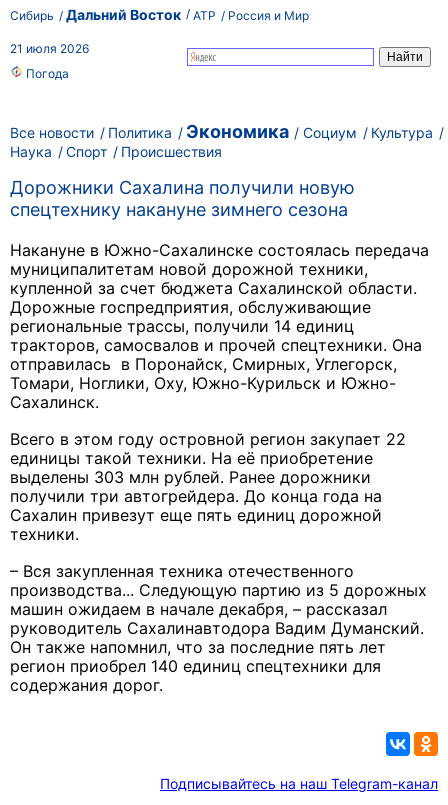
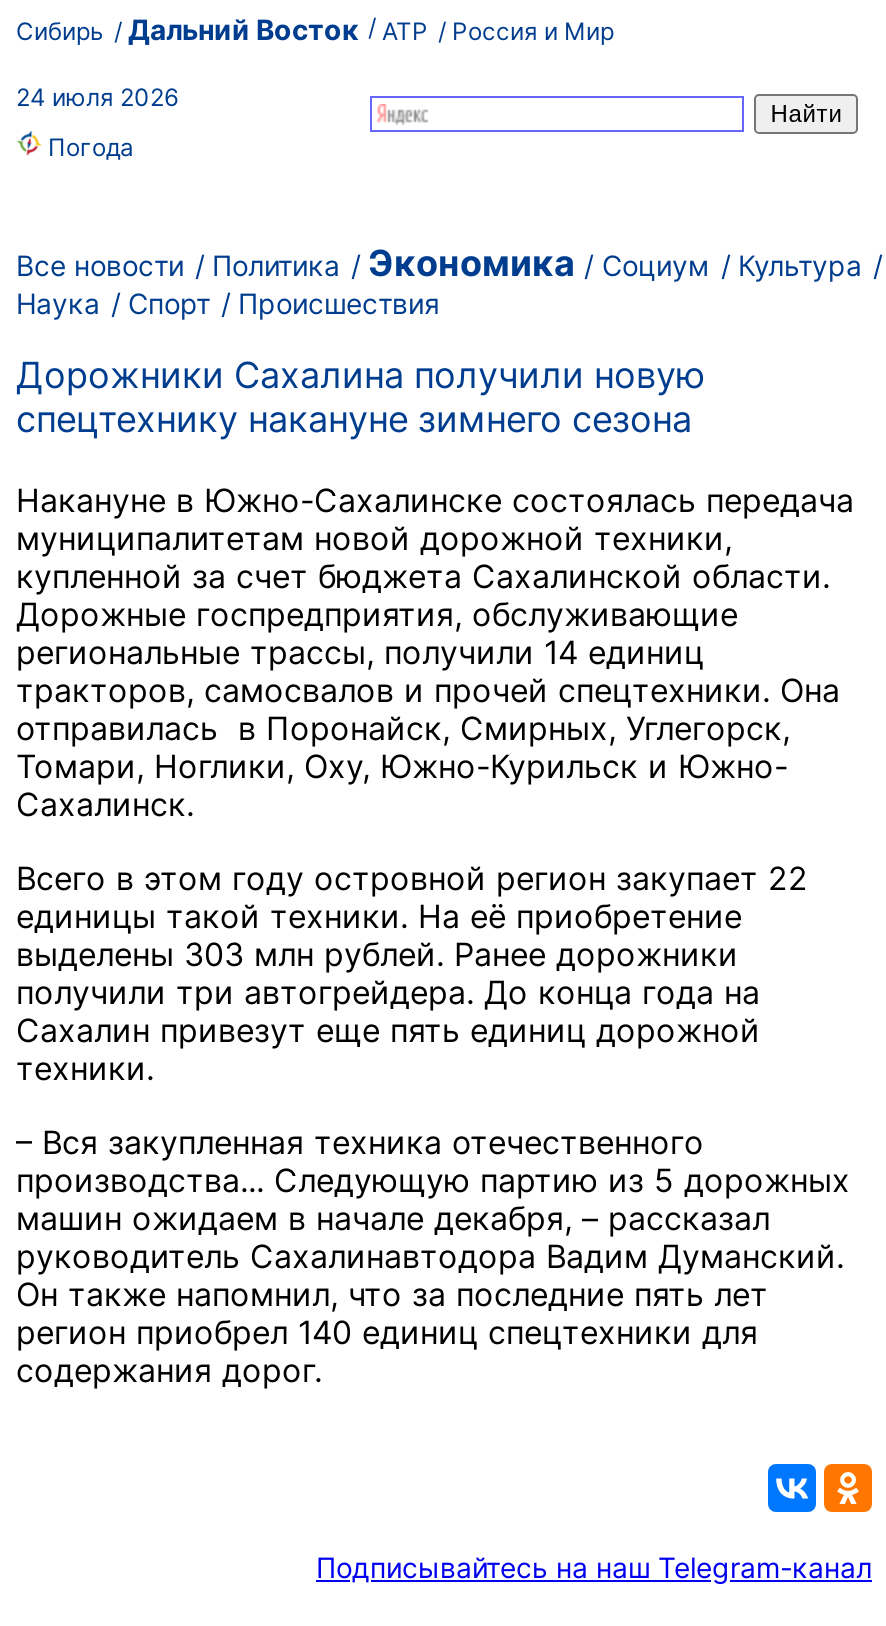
- 21 июля 2026
+ 24 июля 2026
